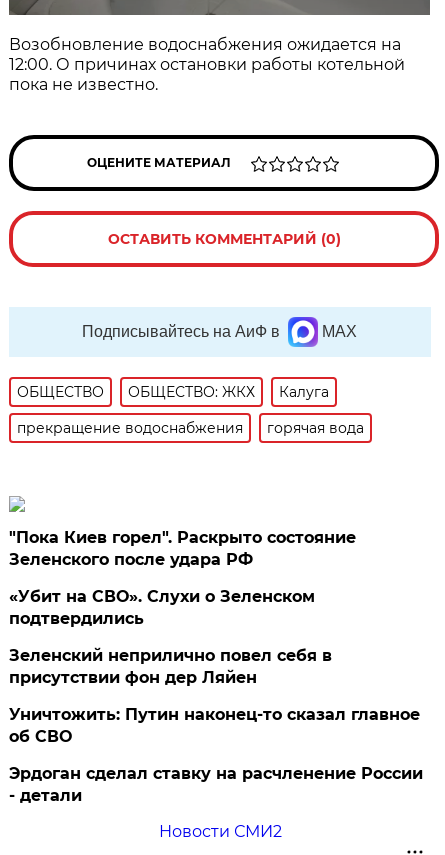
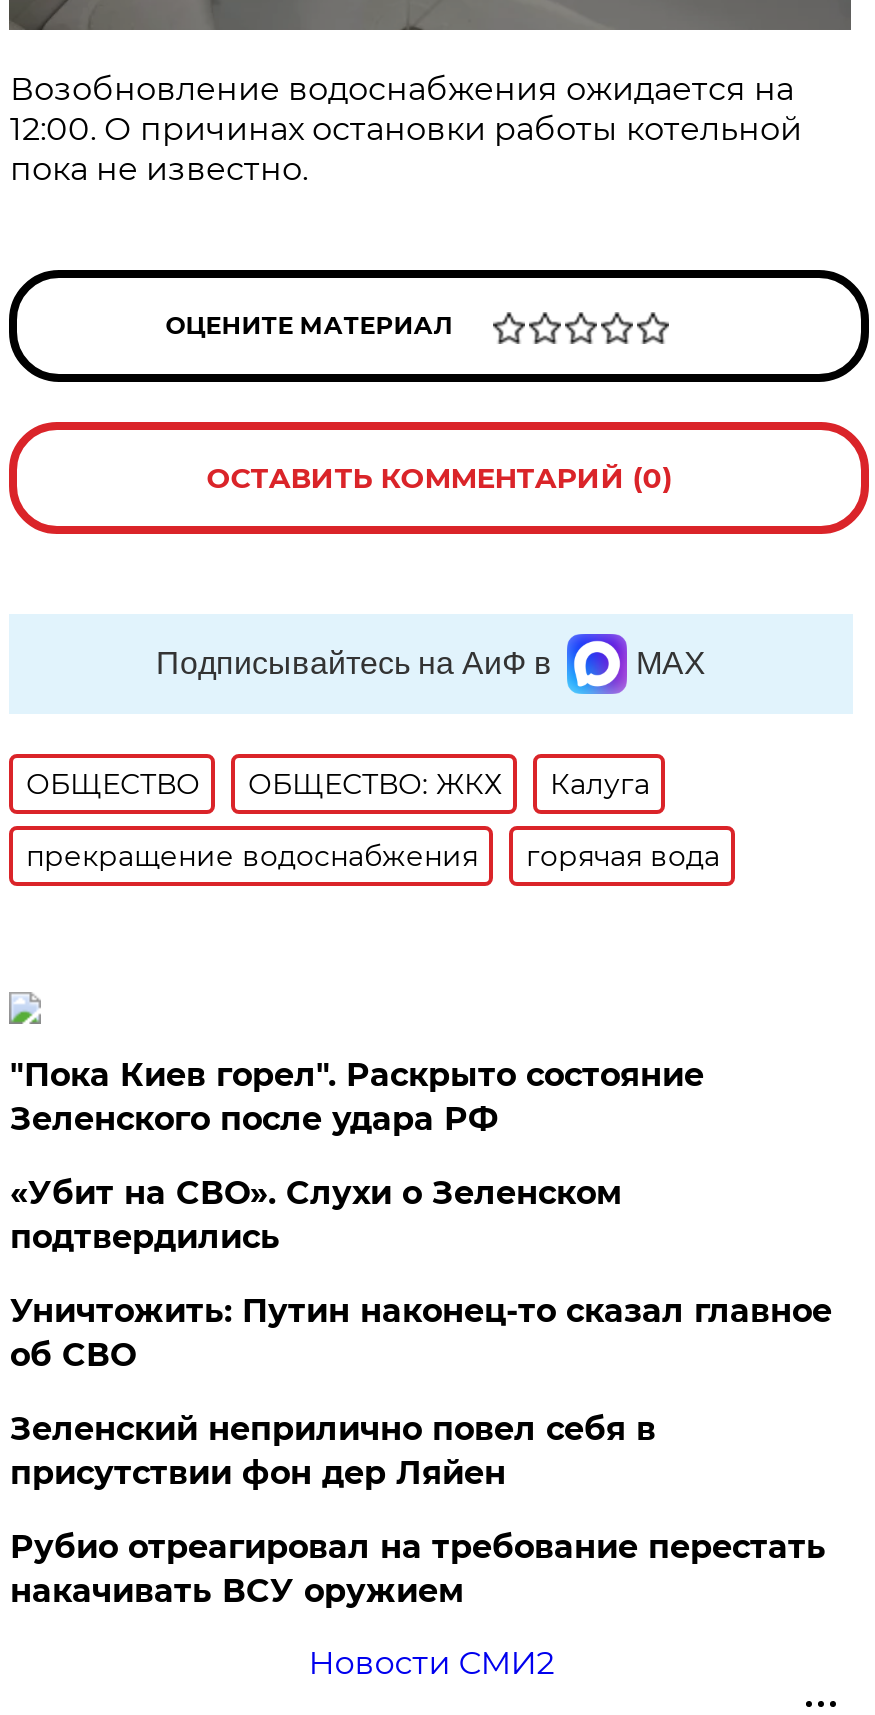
moved down: Зеленский неприлично повел cебя в | присутствии фон дер Ляйен

moved up: Уничтожить: Путин наконец-то сказал главное | об СВО

- Эрдоган сделал ставку на расчленение России
- - детали
+ Рубио отреагировал на требование перестать
+ накачивать ВСУ оружием
